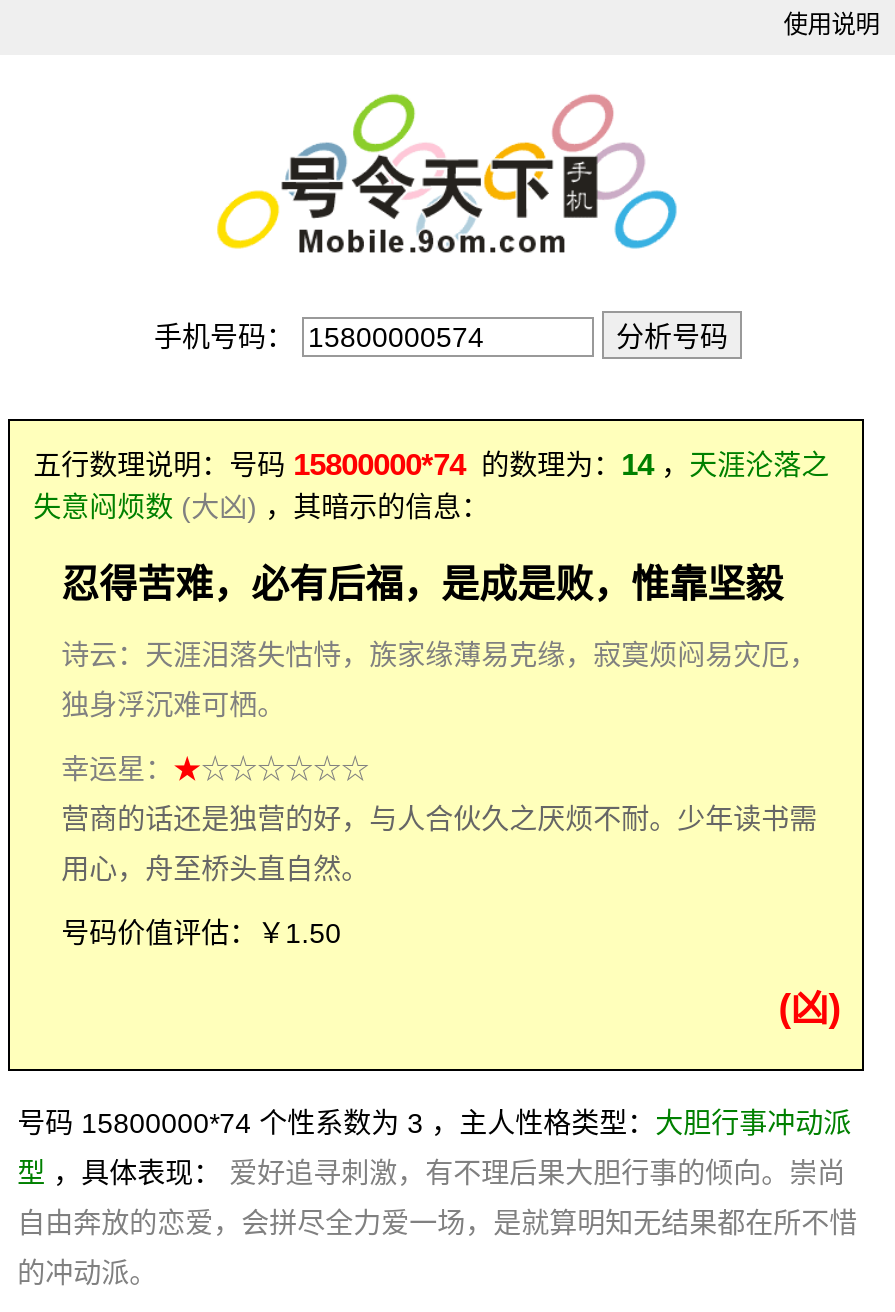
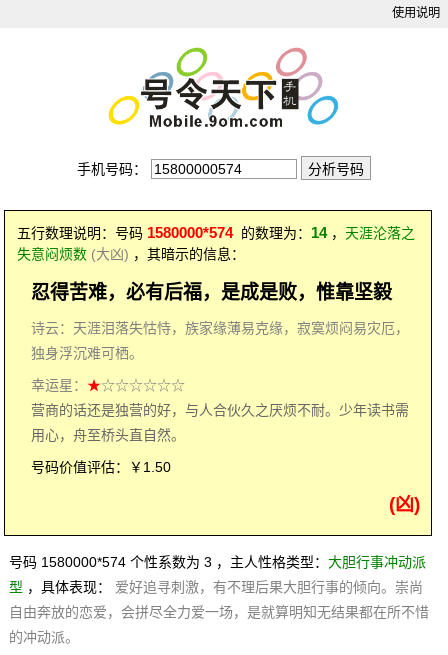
- 五行数理说明：号码15800000*74的数理为：14，天涯沦落之
+ 五行数理说明：号码1580000*574的数理为：14，天涯沦落之

- 号码 15800000*74 个性系数为 3 ，主人性格类型：大胆行事冲动派
+ 号码 1580000*574 个性系数为 3 ，主人性格类型：大胆行事冲动派
